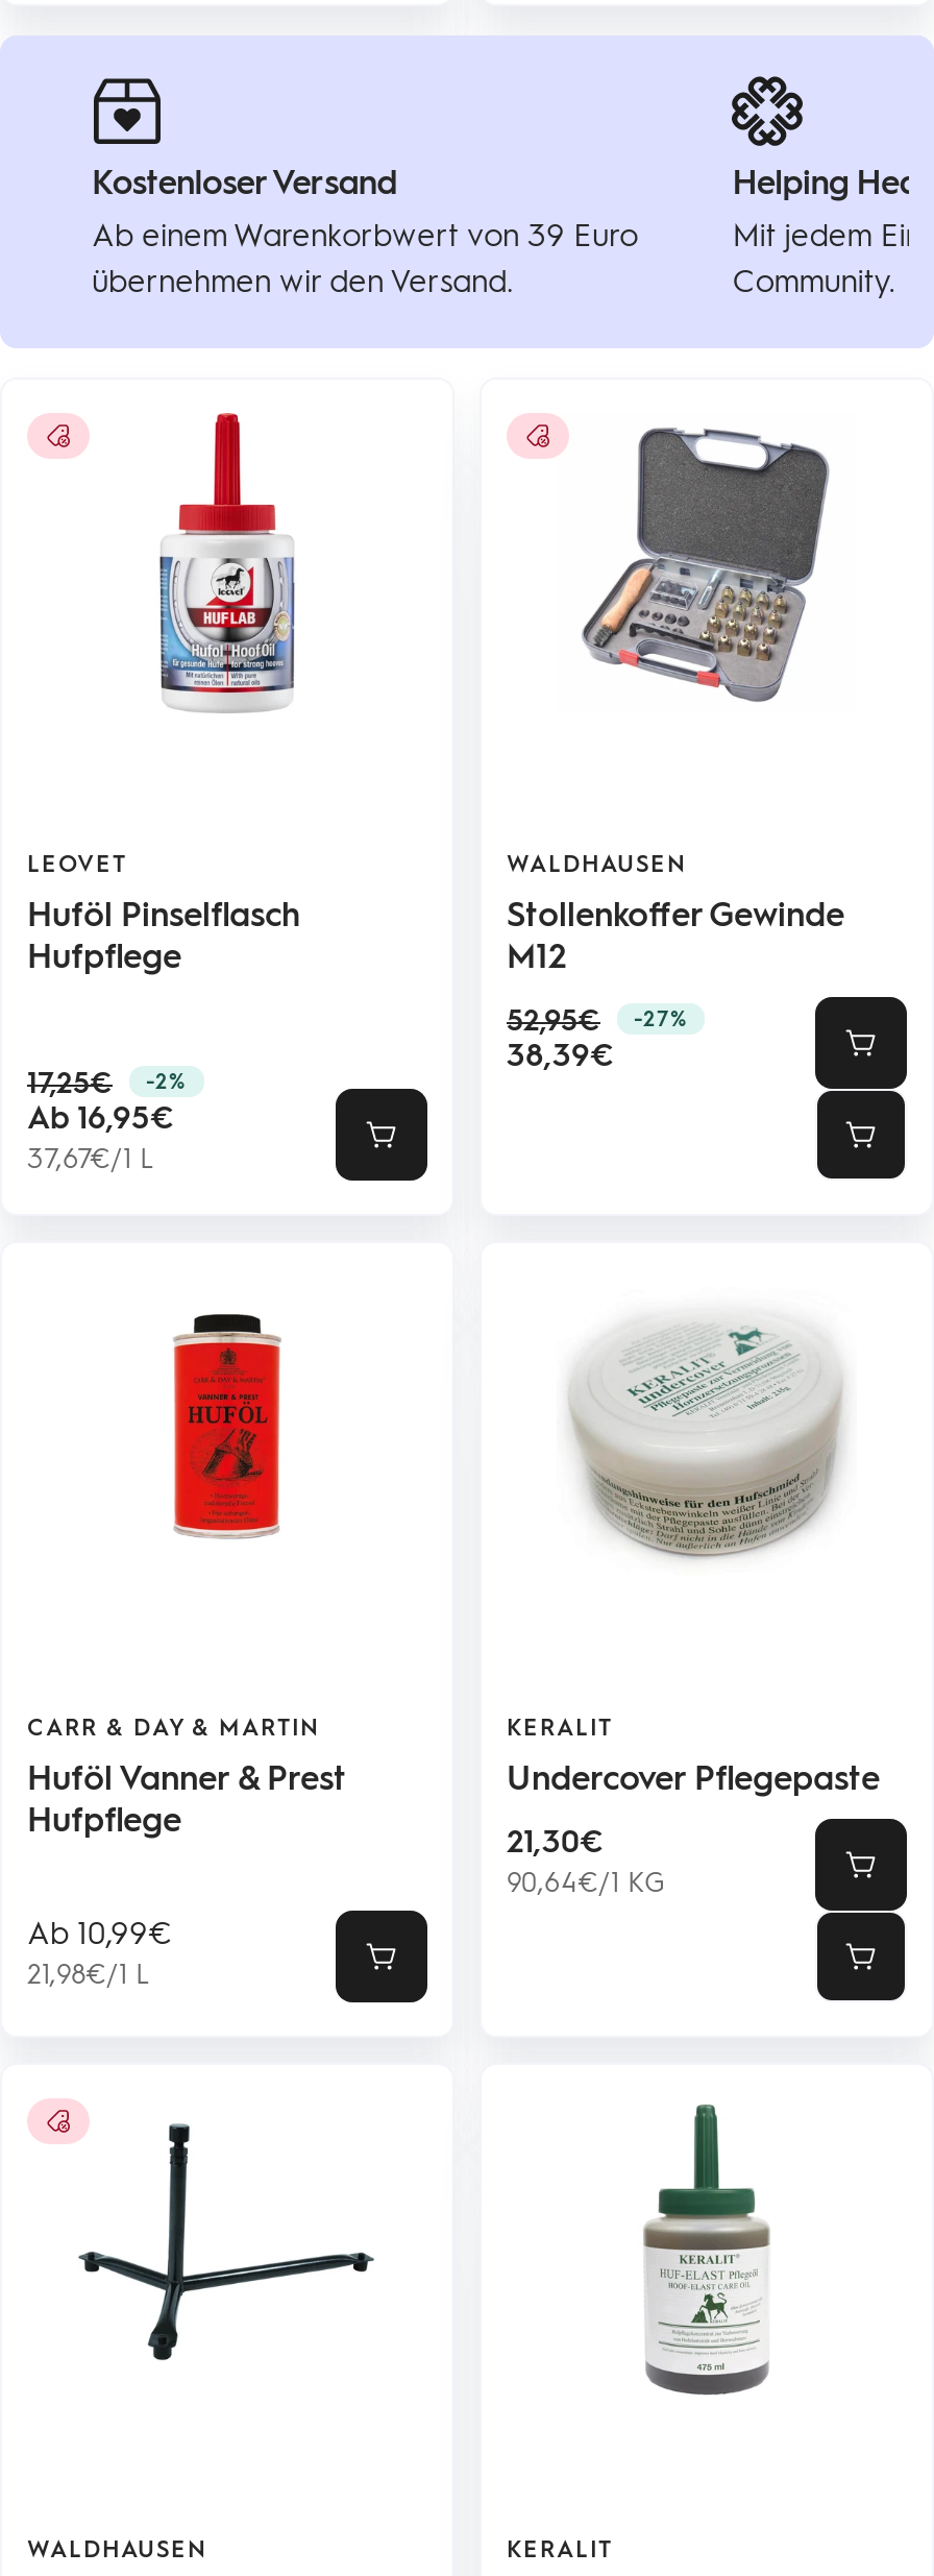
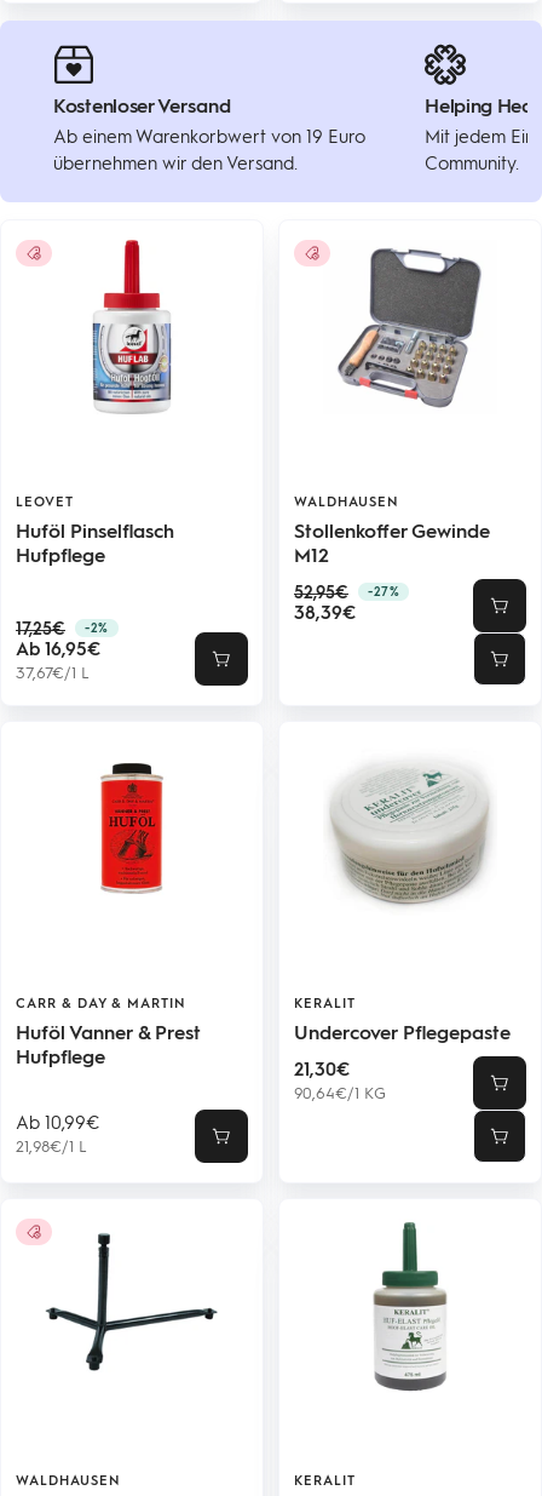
- Ab einem Warenkorbwert von 39 Euro
+ Ab einem Warenkorbwert von 19 Euro
